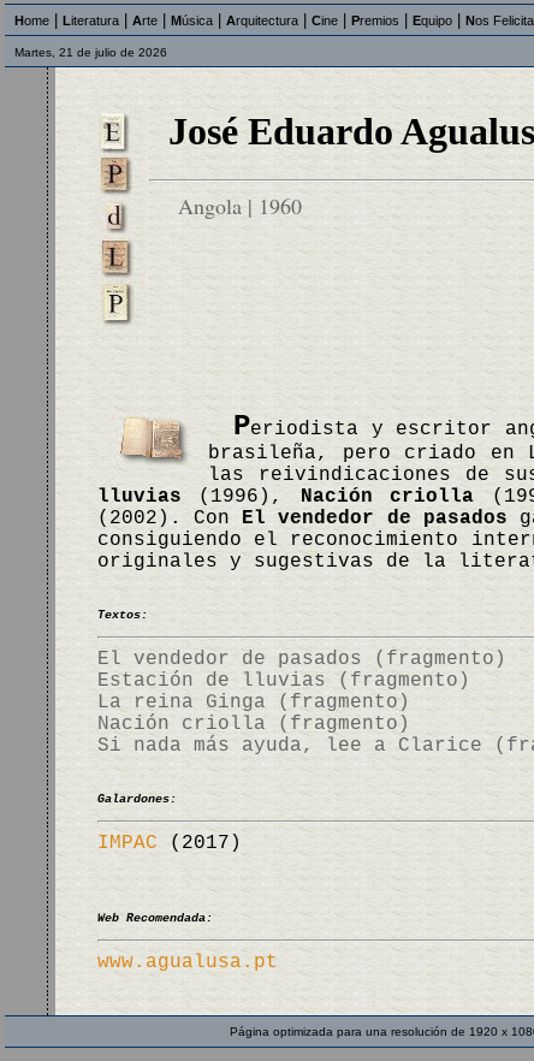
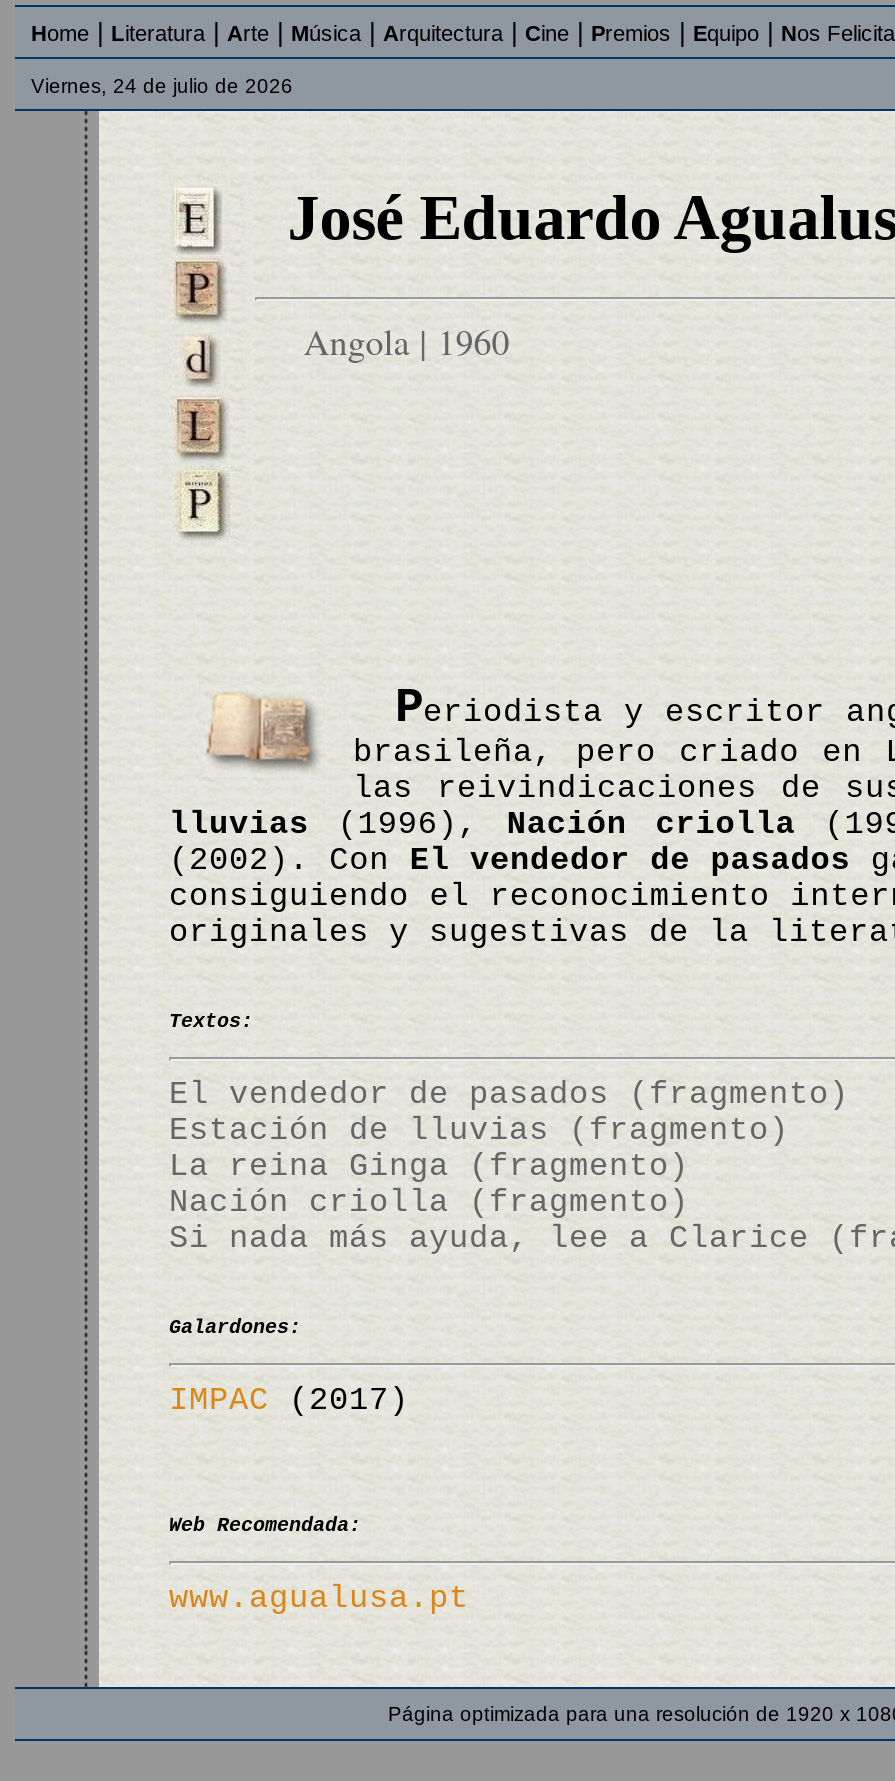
- Martes, 21 de julio de 2026
+ Viernes, 24 de julio de 2026
